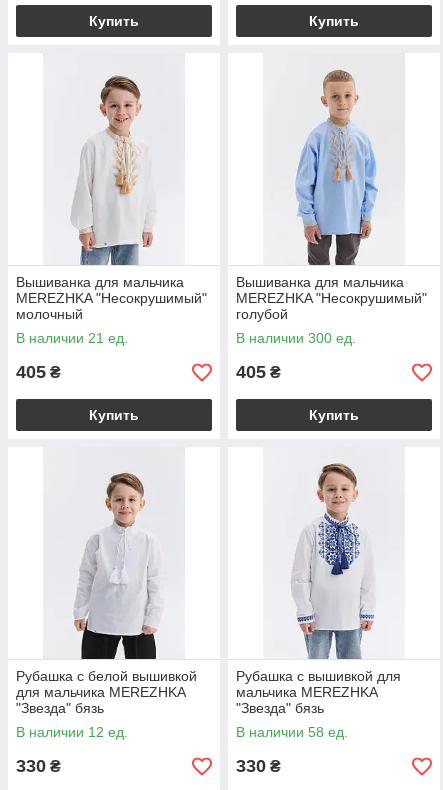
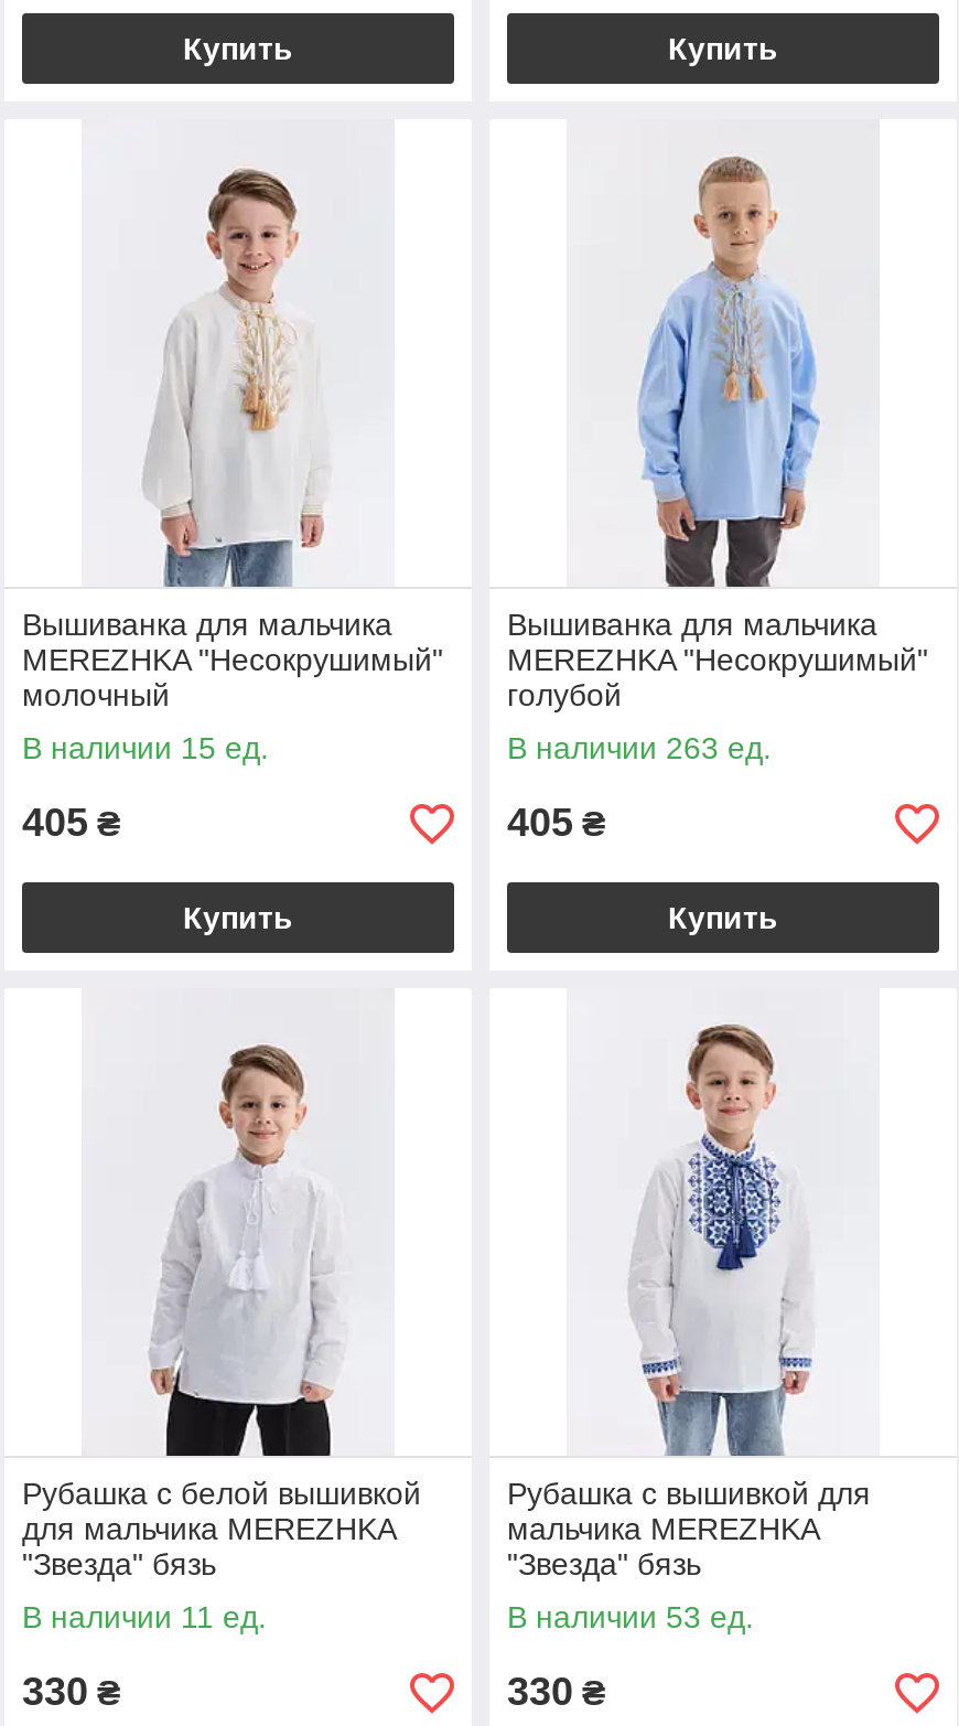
- В наличии 21 ед.
+ В наличии 15 ед.

- В наличии 300 ед.
+ В наличии 263 ед.

- В наличии 12 ед.
+ В наличии 11 ед.

- В наличии 58 ед.
+ В наличии 53 ед.
